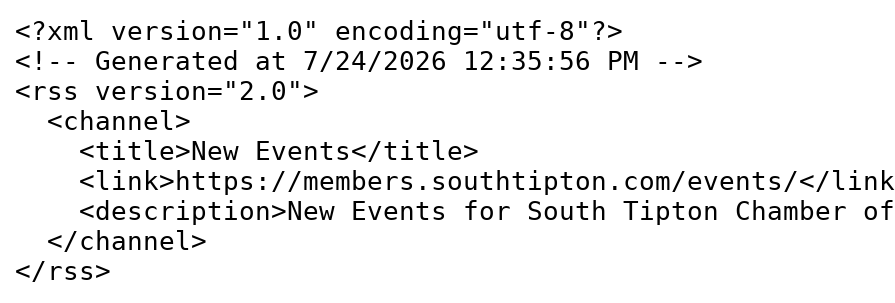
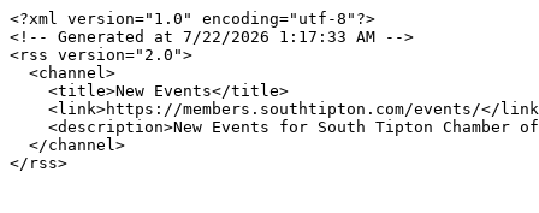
- <!-- Generated at 7/24/2026 12:35:56 PM -->
+ <!-- Generated at 7/22/2026 1:17:33 AM -->
